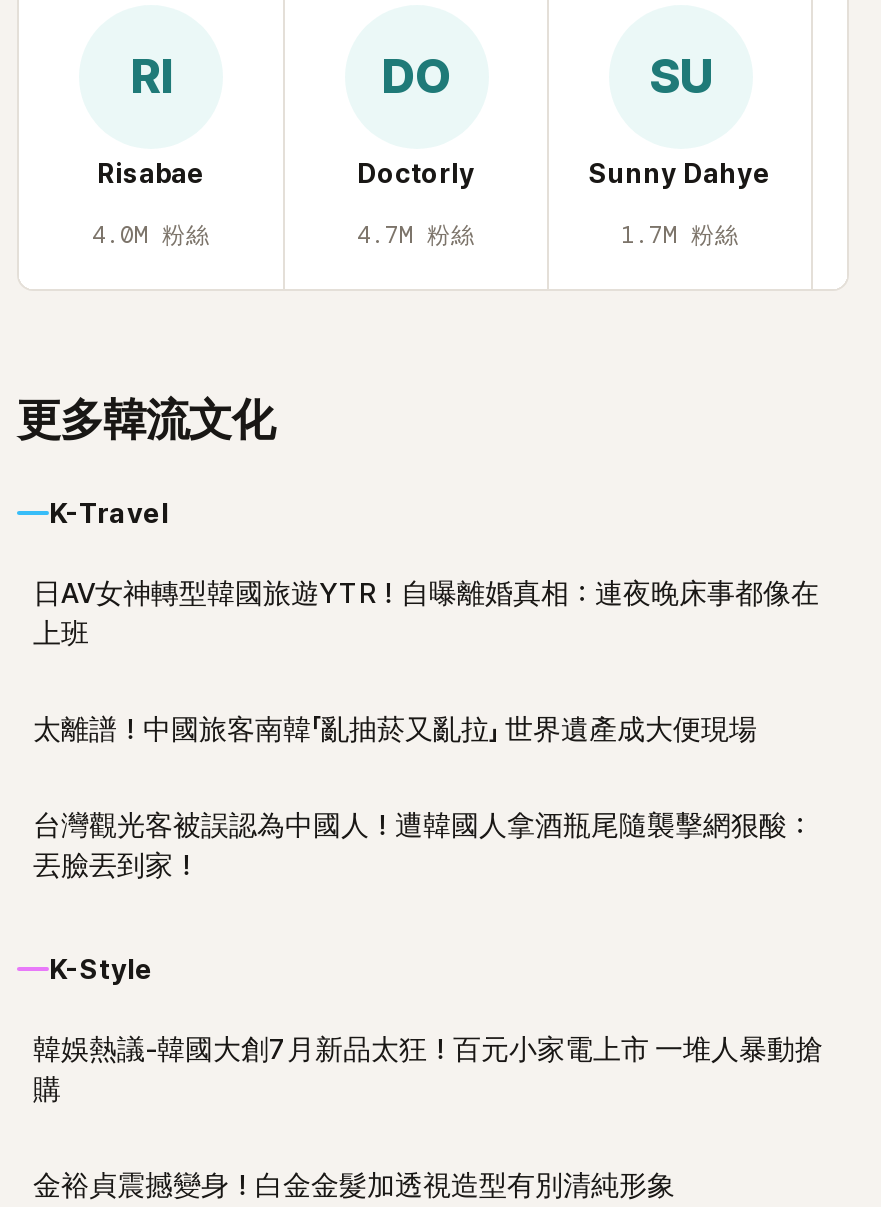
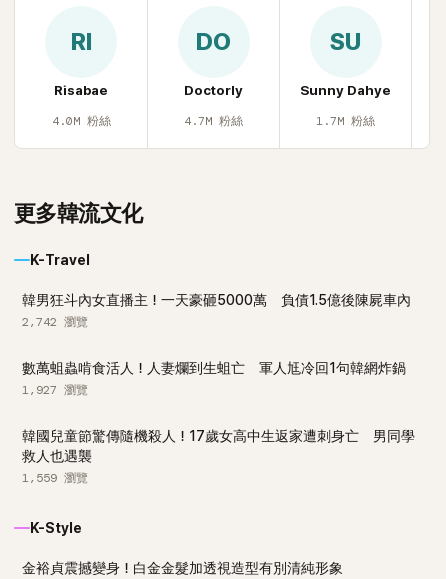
- 日AV女神轉型韓國旅遊YTR！自曝離婚真相：連夜晚床事都像在
- 上班
+ 韓男狂斗內女直播主！一天豪砸5000萬 負債1.5億後陳屍車內
+ 2,742 瀏覽

- 太離譜！中國旅客南韓「亂抽菸又亂拉」 世界遺產成大便現場
+ 數萬蛆蟲啃食活人！人妻爛到生蛆亡 軍人尪冷回1句韓網炸鍋
+ 1,927 瀏覽

- 台灣觀光客被誤認為中國人！遭韓國人拿酒瓶尾隨襲擊網狠酸：
- 丟臉丟到家！
+ 韓國兒童節驚傳隨機殺人！17歲女高中生返家遭刺身亡 男同學
+ 救人也遇襲
+ 1,559 瀏覽

moved down: K-Style

- 韓娛熱議-韓國大創7月新品太狂！百元小家電上市 一堆人暴動搶
- 購
